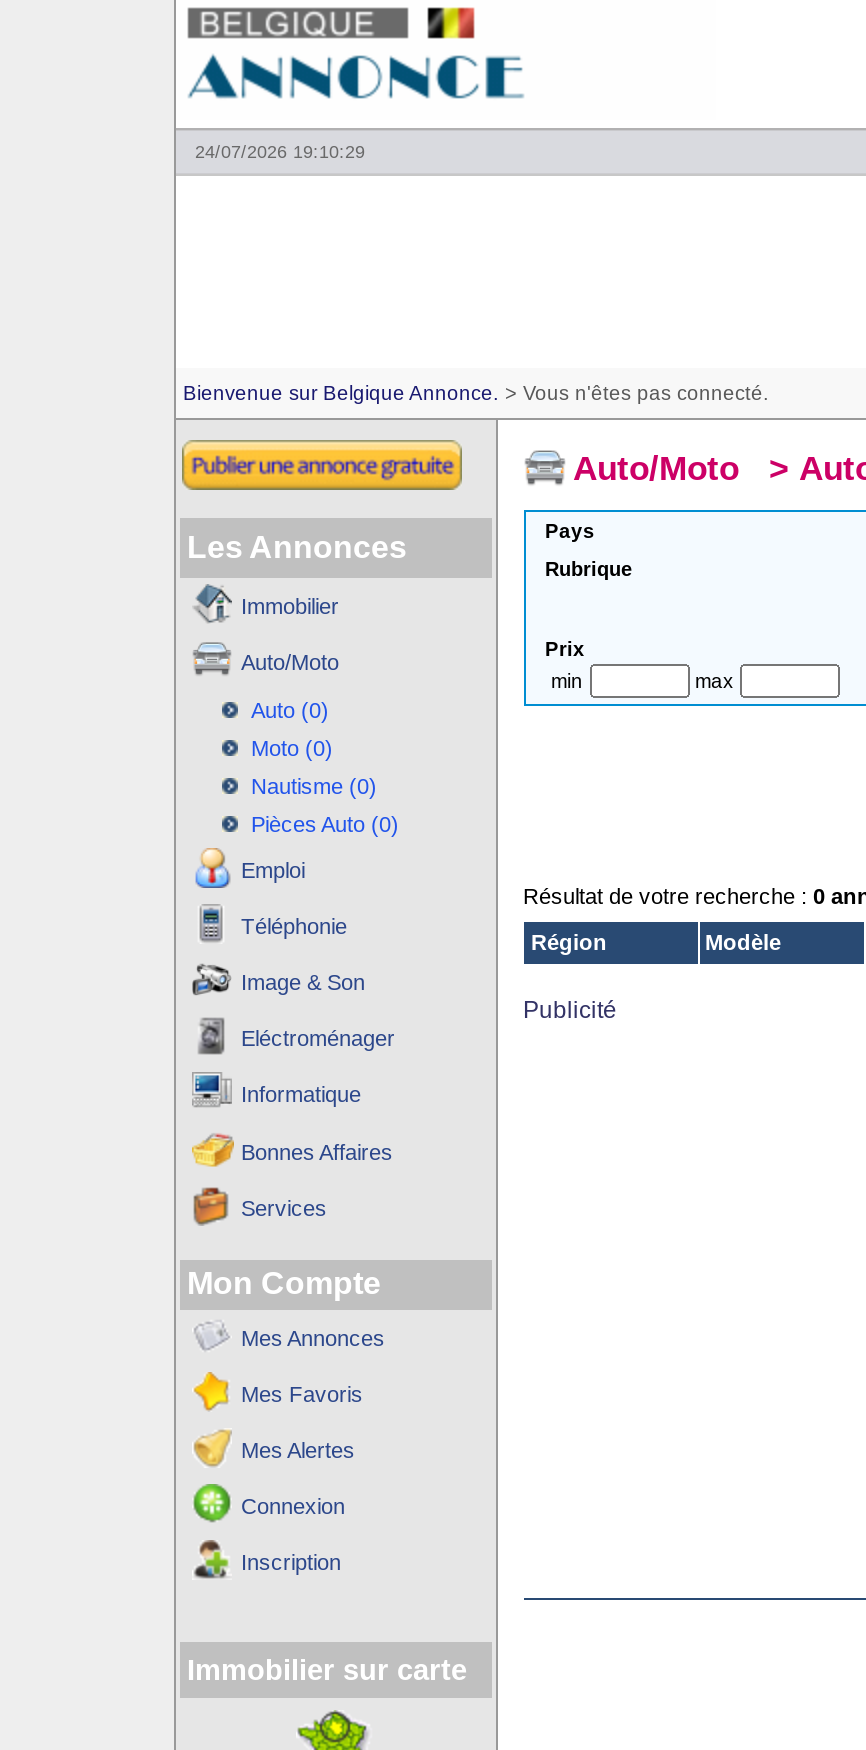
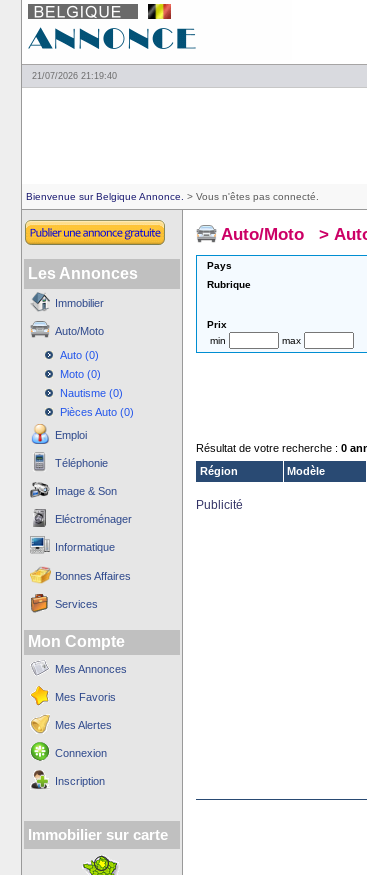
- 24/07/2026 19:10:29
+ 21/07/2026 21:19:40
